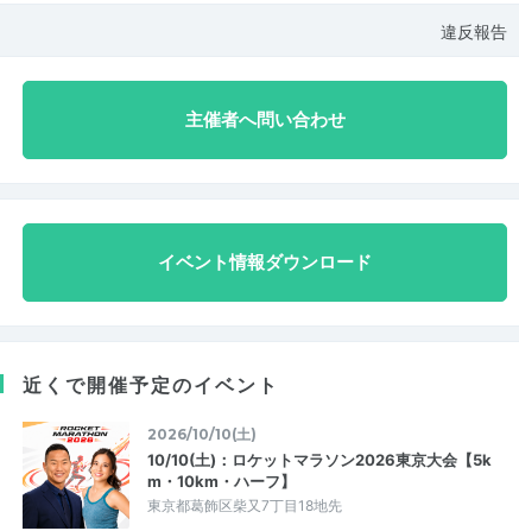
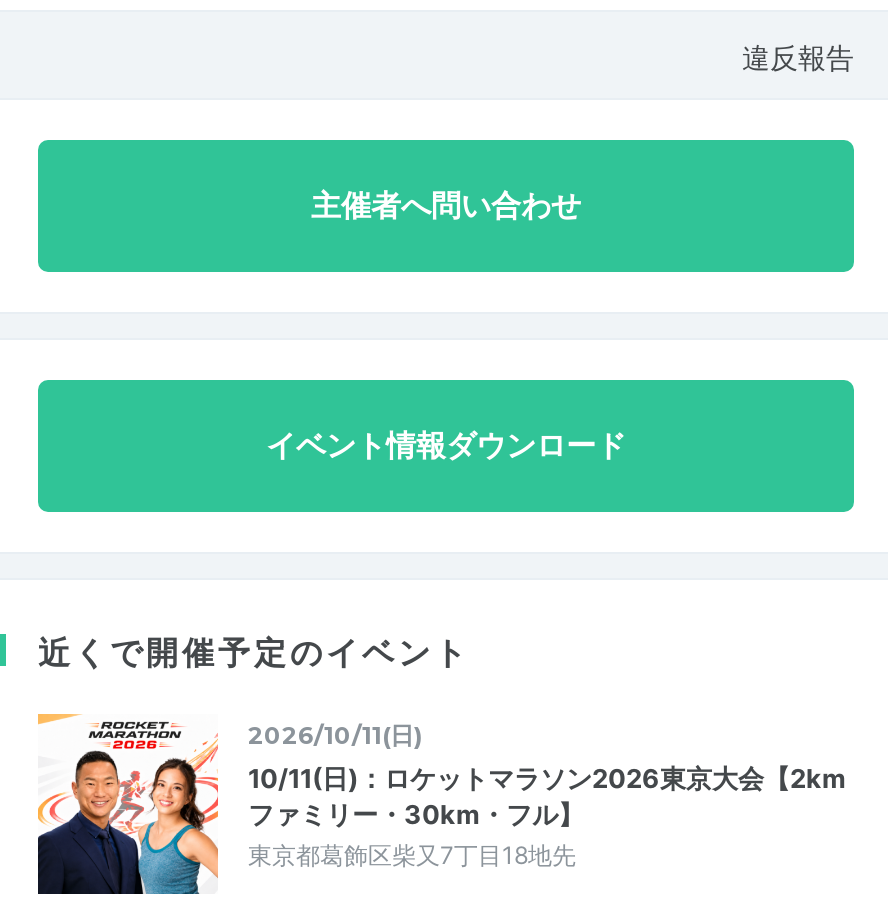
- 2026/10/10(土)
- 10/10(土)：ロケットマラソン2026東京大会【5k
- m・10km・ハーフ】
+ 2026/10/11(日)
+ 10/11(日)：ロケットマラソン2026東京大会【2km
+ ファミリー・30km・フル】
